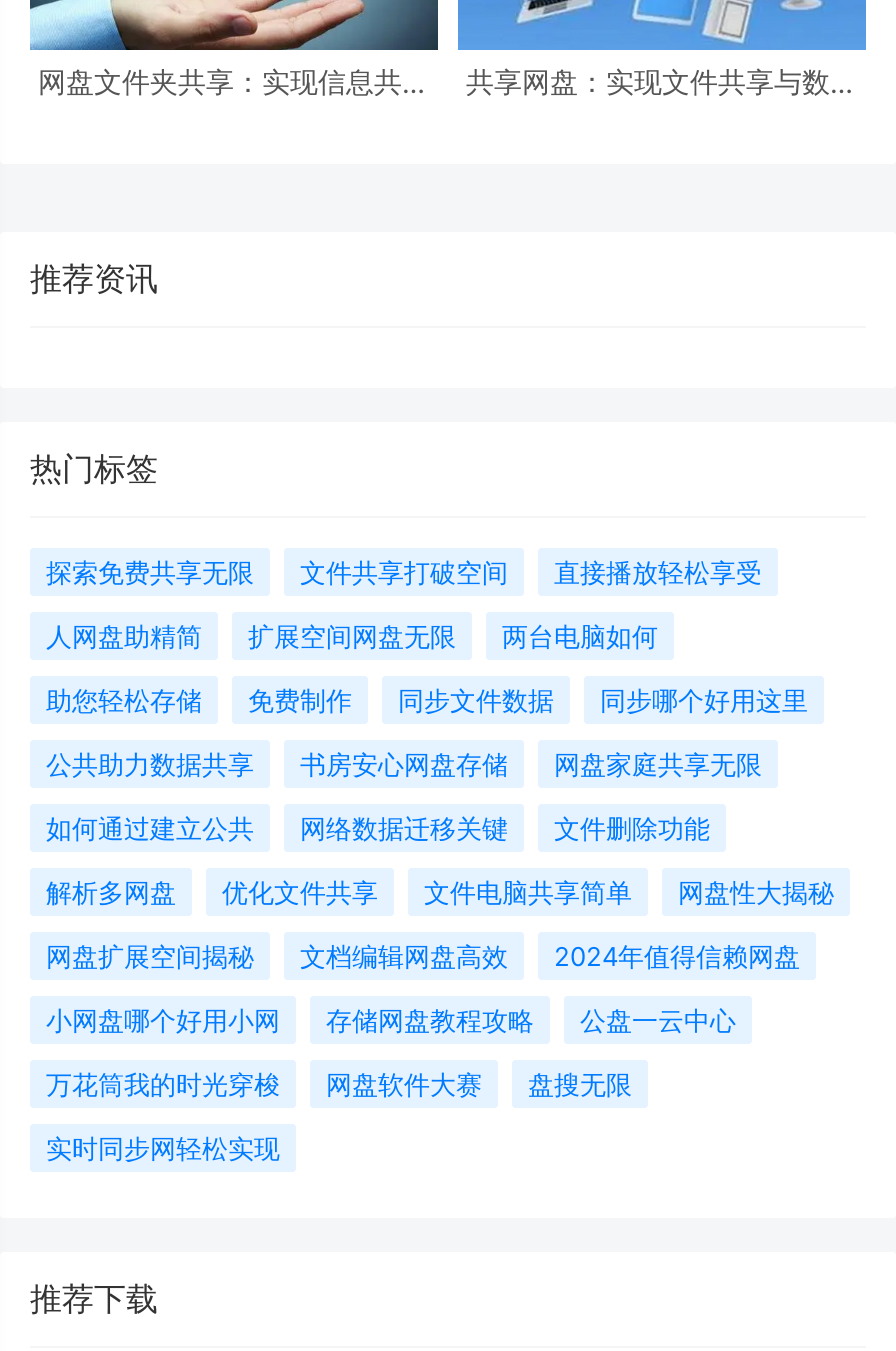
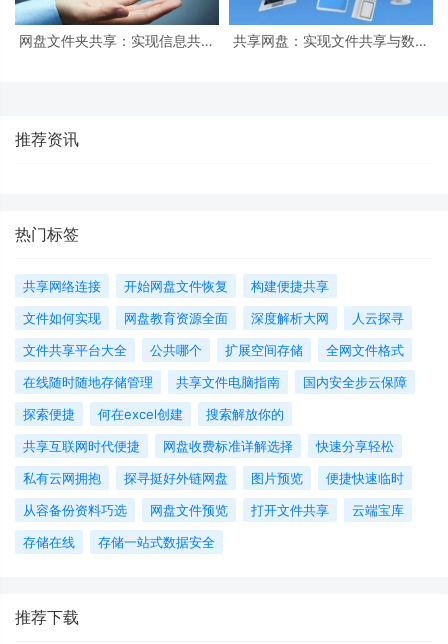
- 探索免费共享无限
- 文件共享打破空间
- 直接播放轻松享受
- 人网盘助精简
- 扩展空间网盘无限
- 两台电脑如何
- 助您轻松存储
- 免费制作
- 同步文件数据
- 同步哪个好用这里
- 公共助力数据共享
- 书房安心网盘存储
- 网盘家庭共享无限
- 如何通过建立公共
- 网络数据迁移关键
- 文件删除功能
- 解析多网盘
- 优化文件共享
- 文件电脑共享简单
- 网盘性大揭秘
- 网盘扩展空间揭秘
- 文档编辑网盘高效
- 2024年值得信赖网盘
- 小网盘哪个好用小网
- 存储网盘教程攻略
- 公盘一云中心
- 万花筒我的时光穿梭
- 网盘软件大赛
- 盘搜无限
- 实时同步网轻松实现
+ 共享网络连接
+ 开始网盘文件恢复
+ 构建便捷共享
+ 文件如何实现
+ 网盘教育资源全面
+ 深度解析大网
+ 人云探寻
+ 文件共享平台大全
+ 公共哪个
+ 扩展空间存储
+ 全网文件格式
+ 在线随时随地存储管理
+ 共享文件电脑指南
+ 国内安全步云保障
+ 探索便捷
+ 何在excel创建
+ 搜索解放你的
+ 共享互联网时代便捷
+ 网盘收费标准详解选择
+ 快速分享轻松
+ 私有云网拥抱
+ 探寻挺好外链网盘
+ 图片预览
+ 便捷快速临时
+ 从容备份资料巧选
+ 网盘文件预览
+ 打开文件共享
+ 云端宝库
+ 存储在线
+ 存储一站式数据安全
